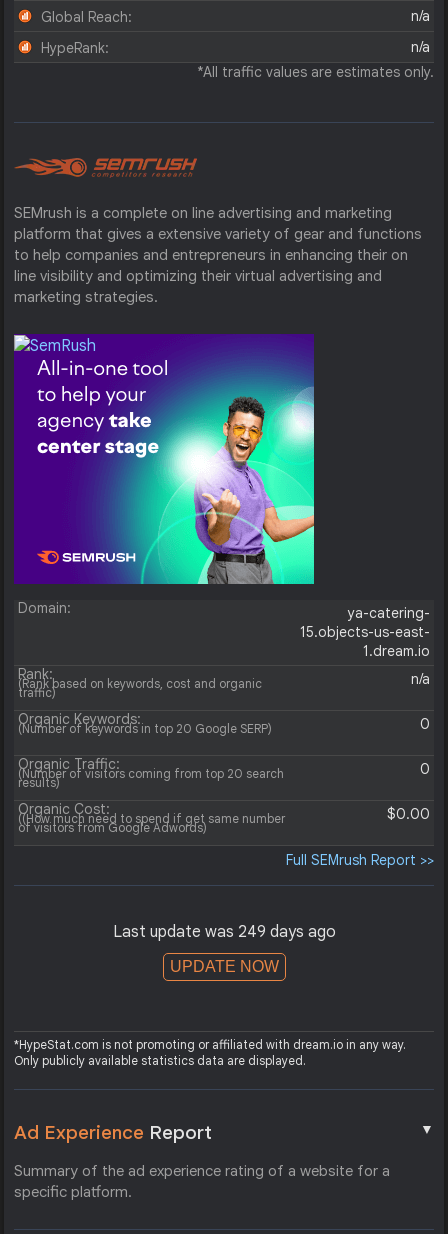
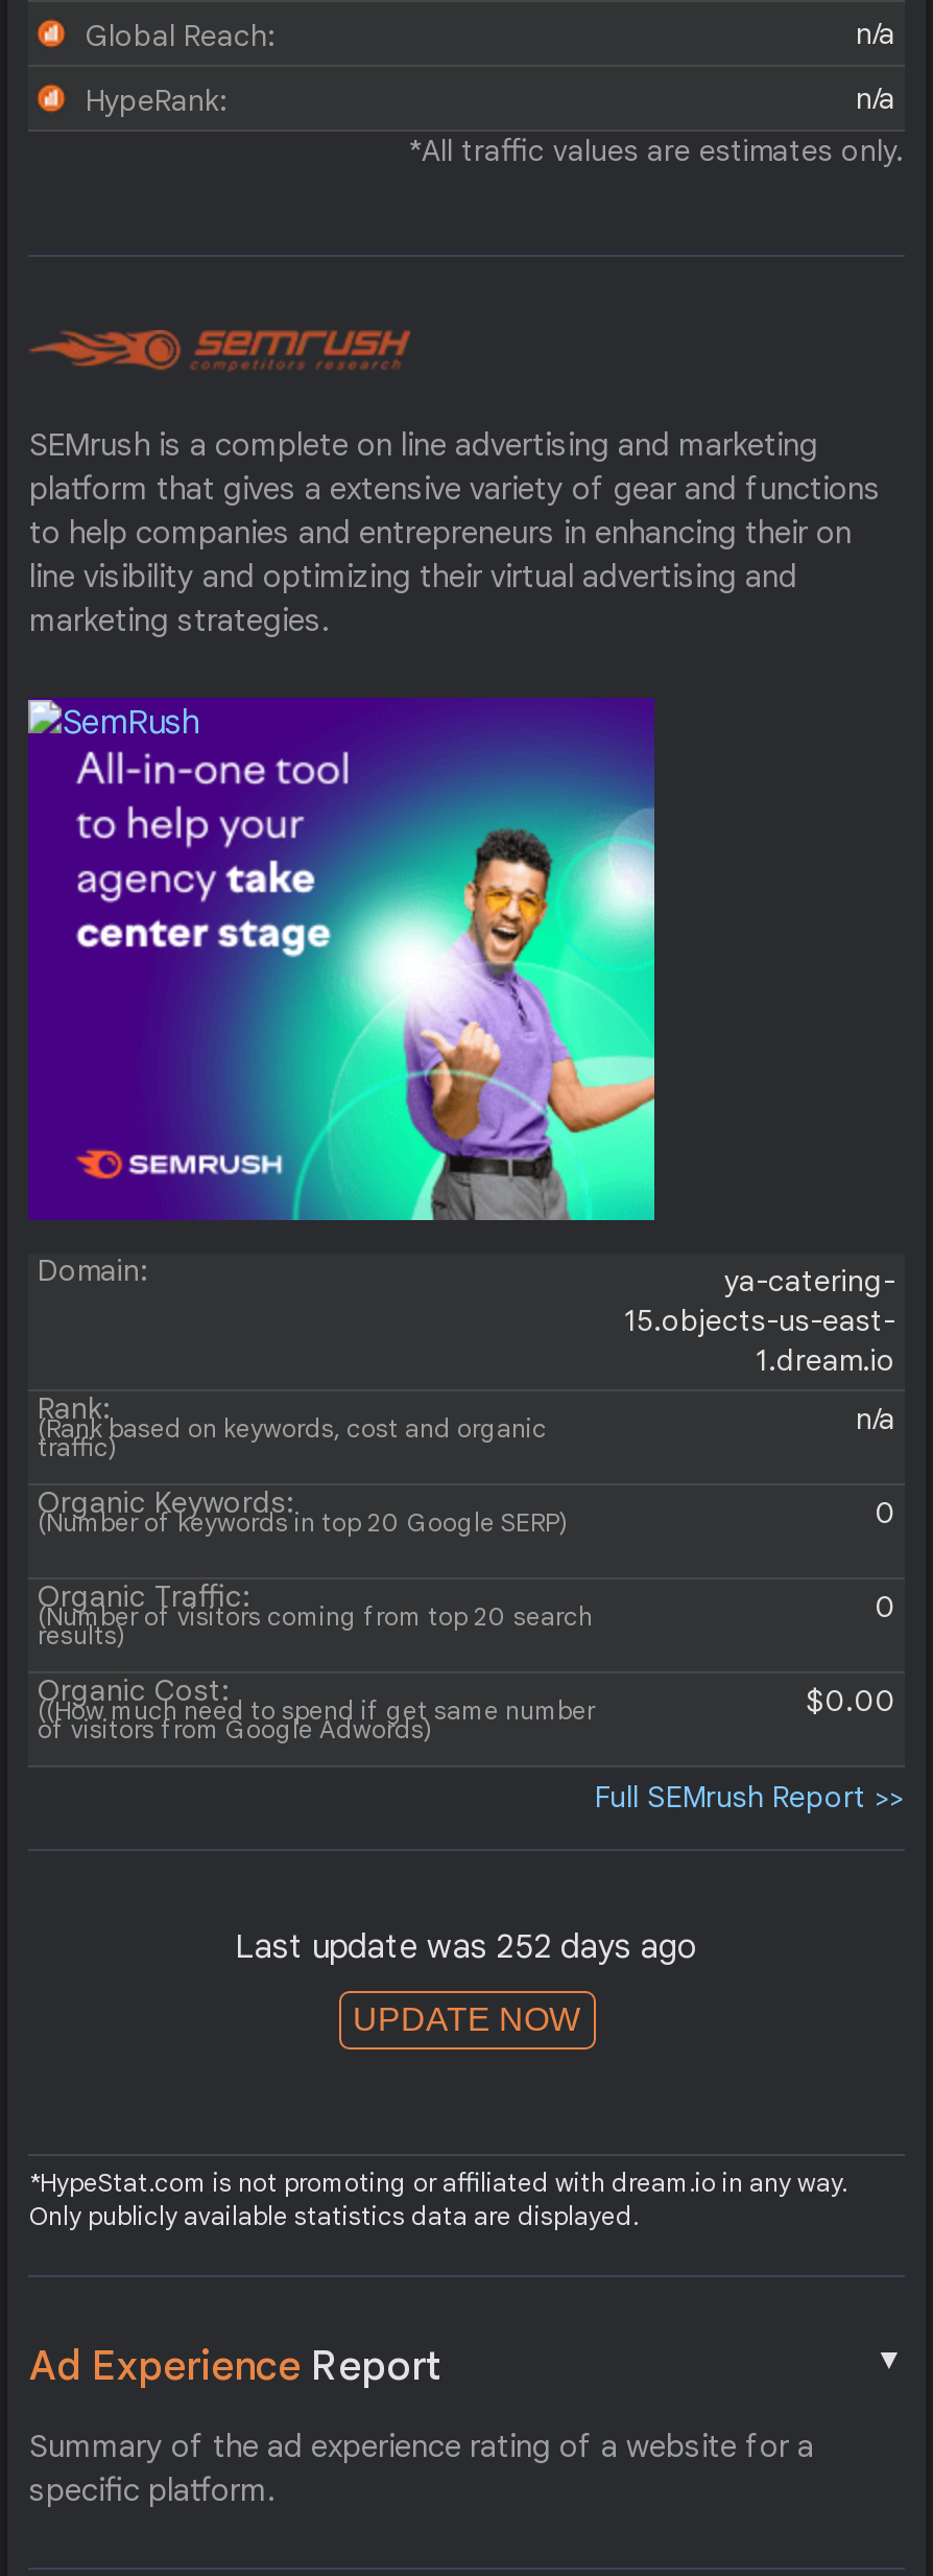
- Last update was 249 days ago
+ Last update was 252 days ago
